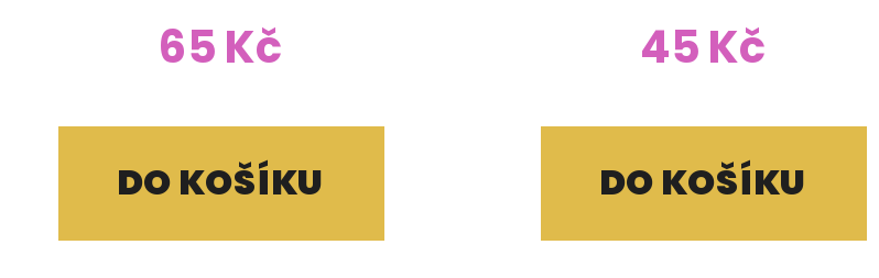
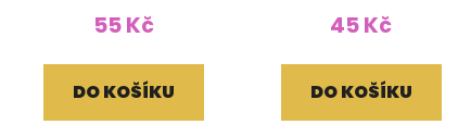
- 65 Kč
+ 55 Kč
